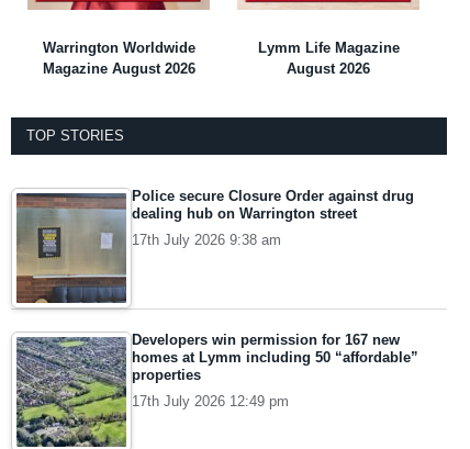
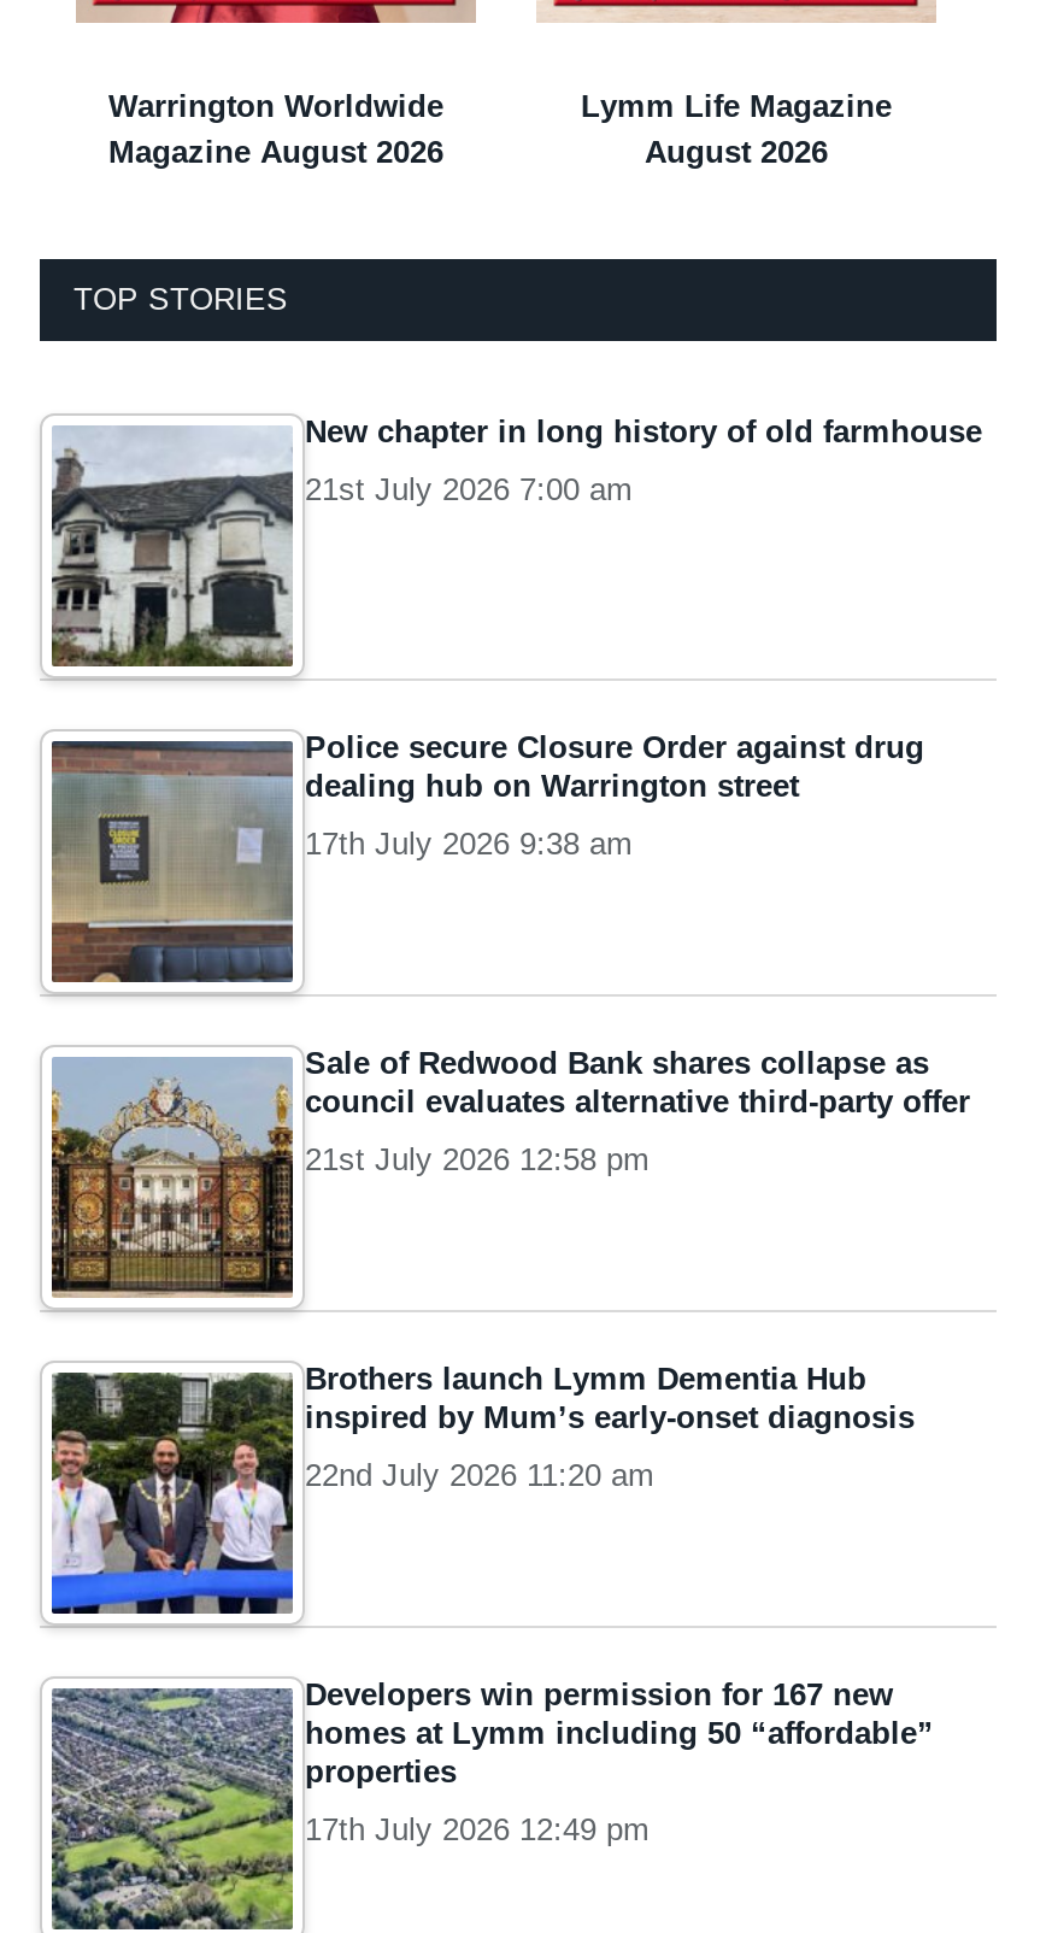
+ [image]
+ New chapter in long history of old farmhouse
+ 21st July 2026 7:00 am

+ [image]
+ Sale of Redwood Bank shares collapse as
+ council evaluates alternative third-party offer
+ 21st July 2026 12:58 pm

+ [image]
+ Brothers launch Lymm Dementia Hub
+ inspired by Mum’s early-onset diagnosis
+ 22nd July 2026 11:20 am
